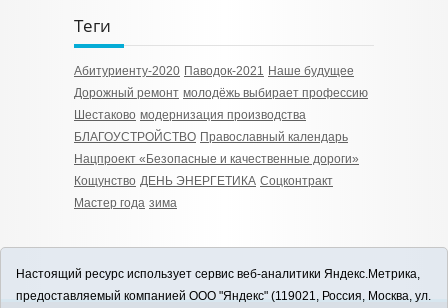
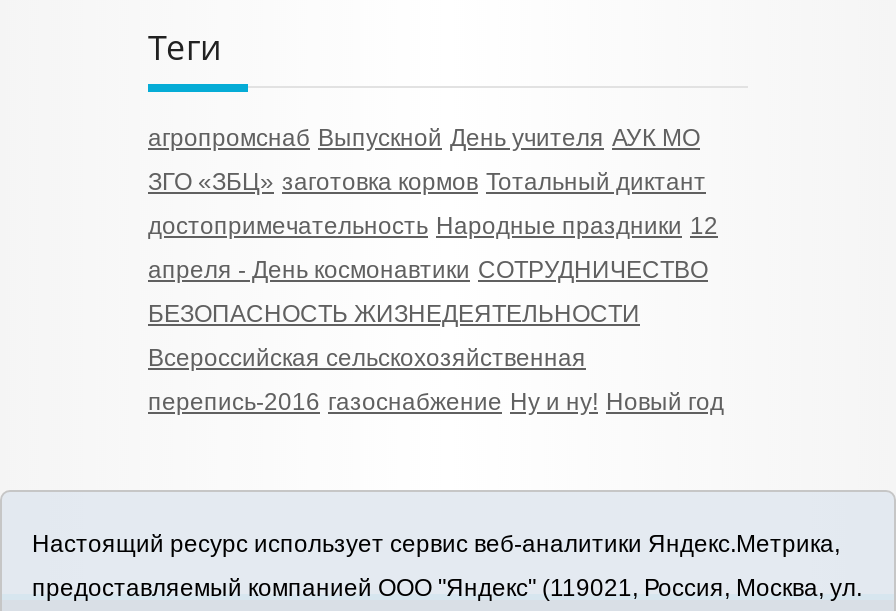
- Абитуриенту-2020 Паводок-2021 Наше будущее
+ агропромснаб Выпускной День учителя АУК МО

- Дорожный ремонт молодёжь выбирает профессию
+ ЗГО «ЗБЦ» заготовка кормов Тотальный диктант

- Шестаково модернизация производства
+ достопримечательность Народные праздники 12

- БЛАГОУСТРОЙСТВО Православный календарь
+ апреля - День космонавтики СОТРУДНИЧЕСТВО

- Нацпроект «Безопасные и качественные дороги»
+ БЕЗОПАСНОСТЬ ЖИЗНЕДЕЯТЕЛЬНОСТИ

- Кощунство ДЕНЬ ЭНЕРГЕТИКА Соцконтракт
+ Всероссийская сельскохозяйственная

- Мастер года зима
+ перепись-2016 газоснабжение Ну и ну! Новый год
